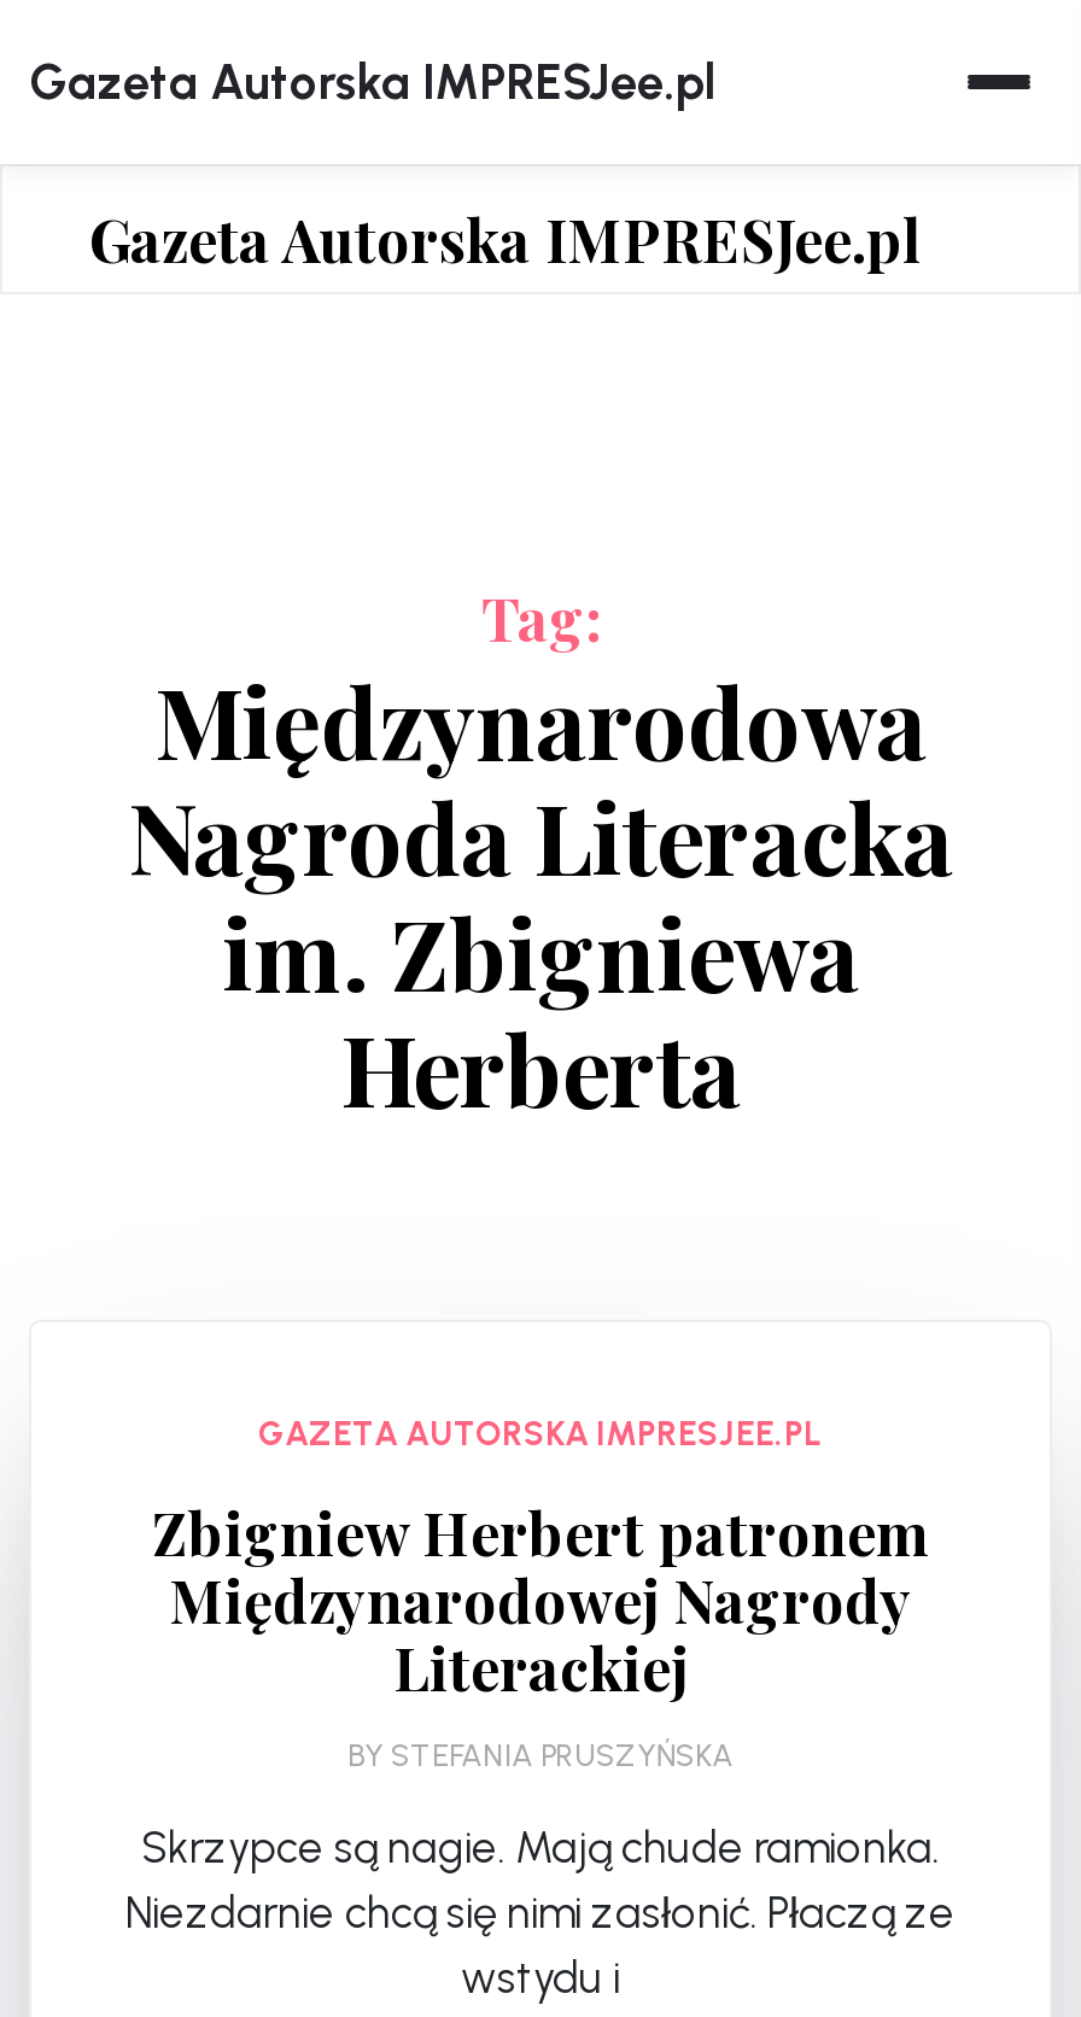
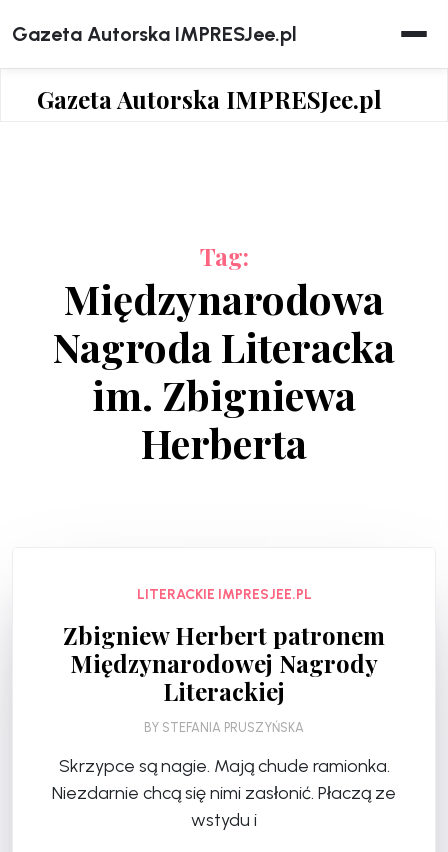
- GAZETA AUTORSKA IMPRESJEE.PL
+ LITERACKIE IMPRESJEE.PL
